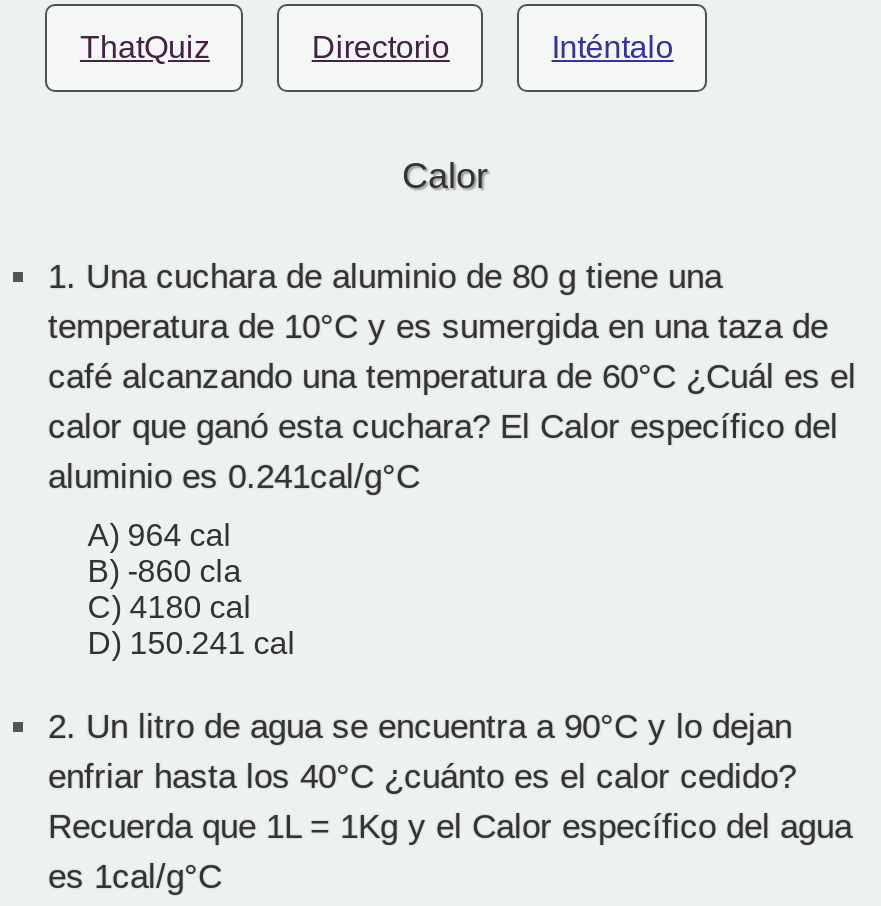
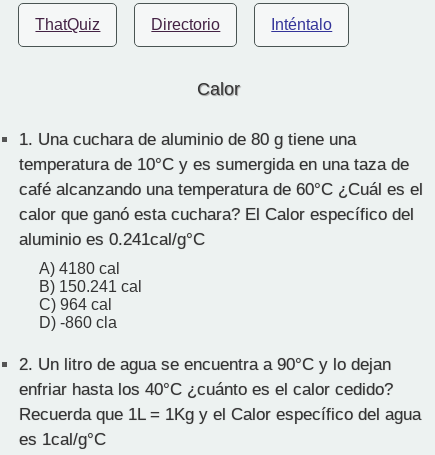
- A) 964 cal
+ A) 4180 cal

- B) -860 cla
+ B) 150.241 cal

- C) 4180 cal
+ C) 964 cal

- D) 150.241 cal
+ D) -860 cla
